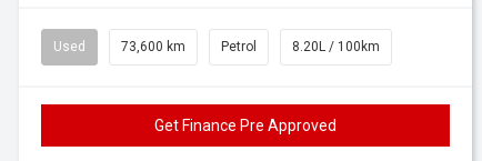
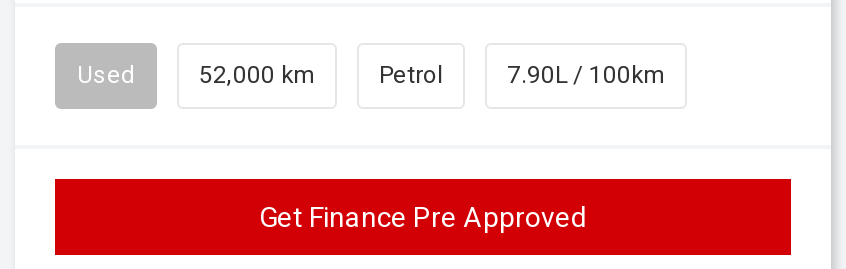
- 73,600 km
+ 52,000 km

- 8.20L / 100km
+ 7.90L / 100km
